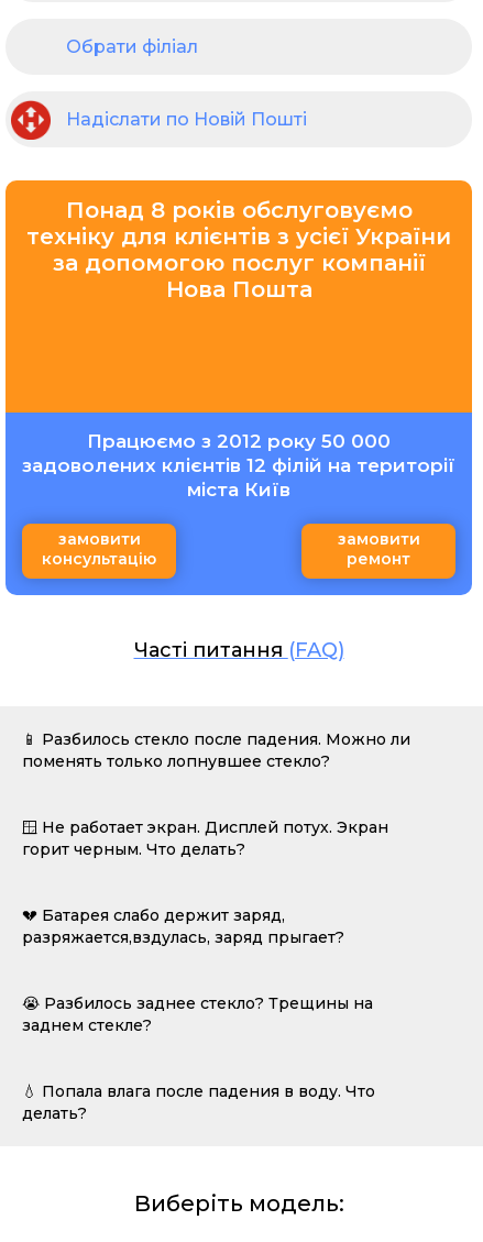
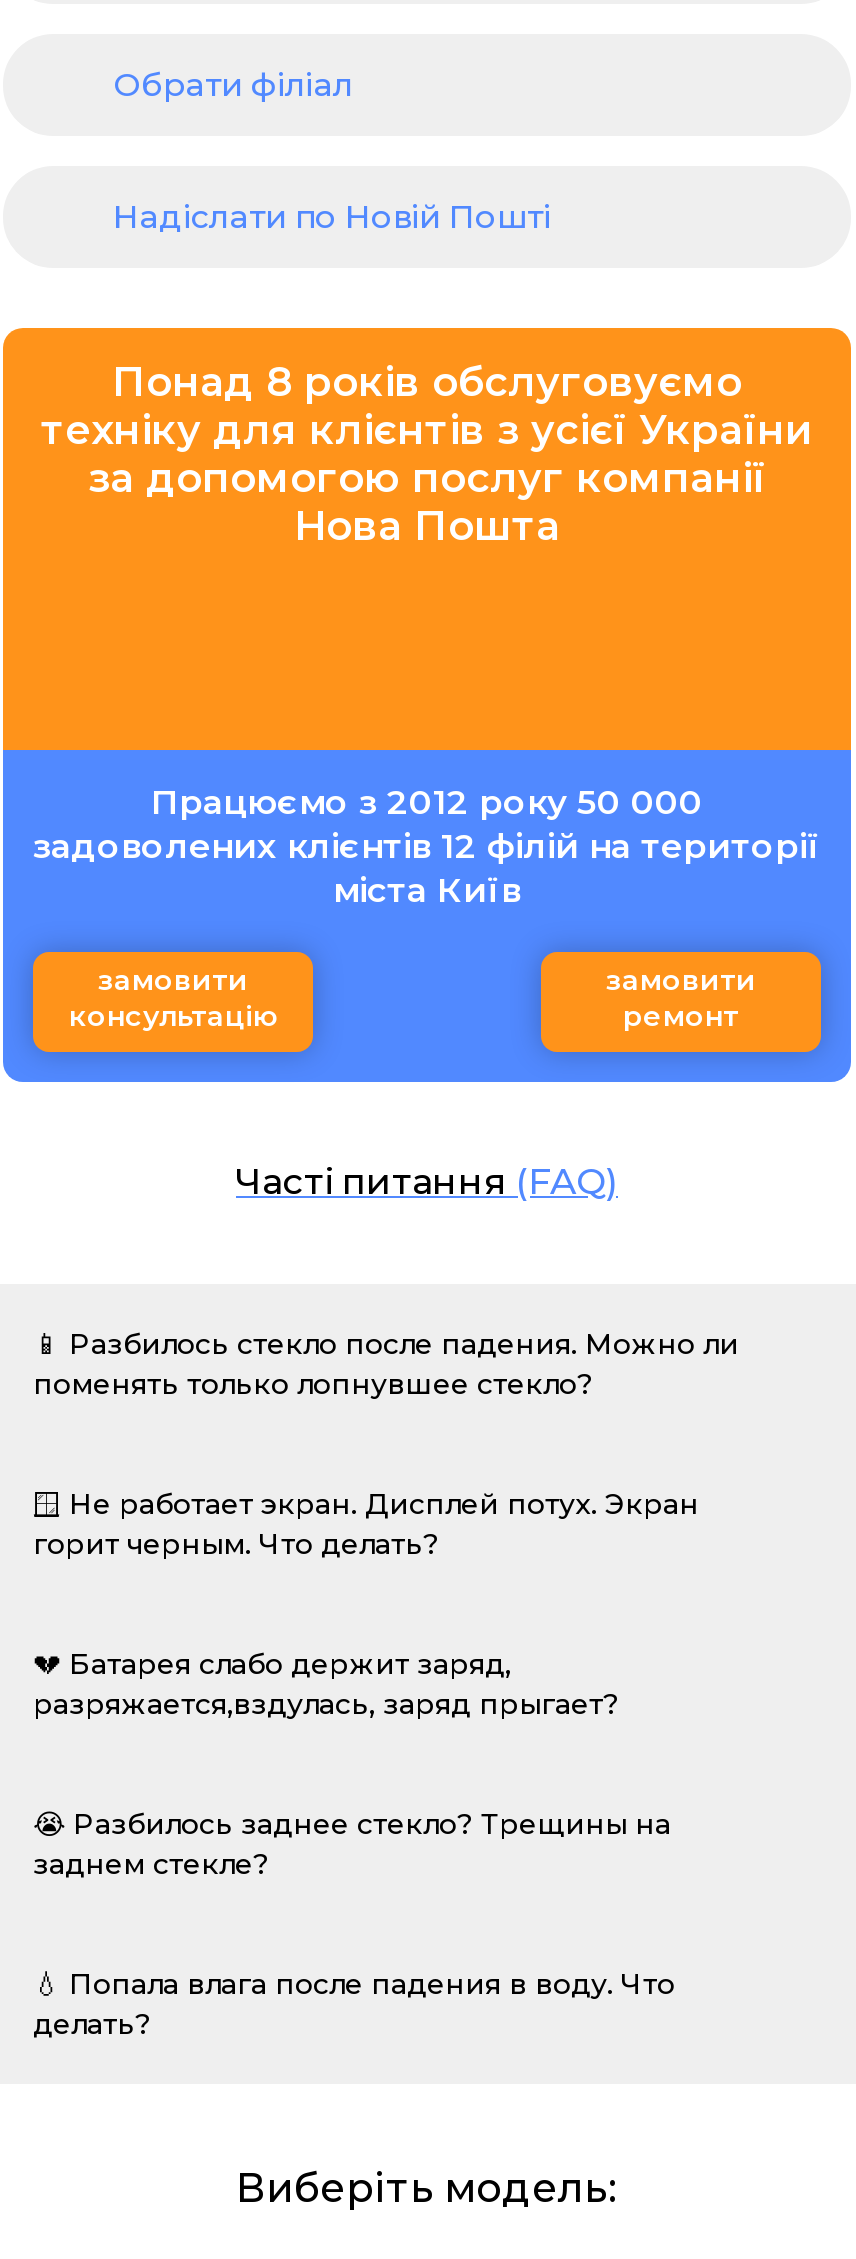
- [image]
